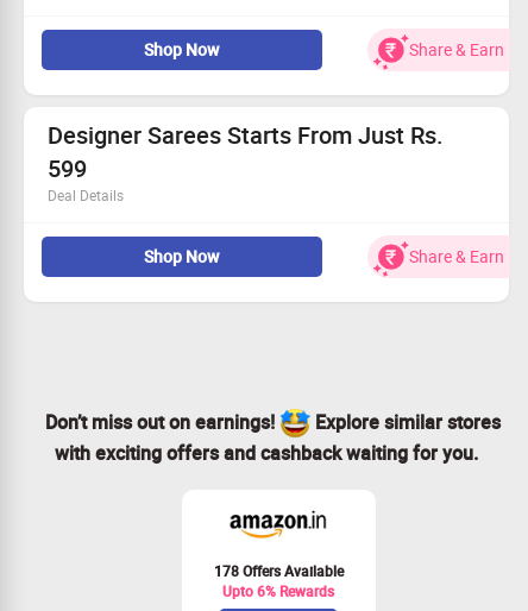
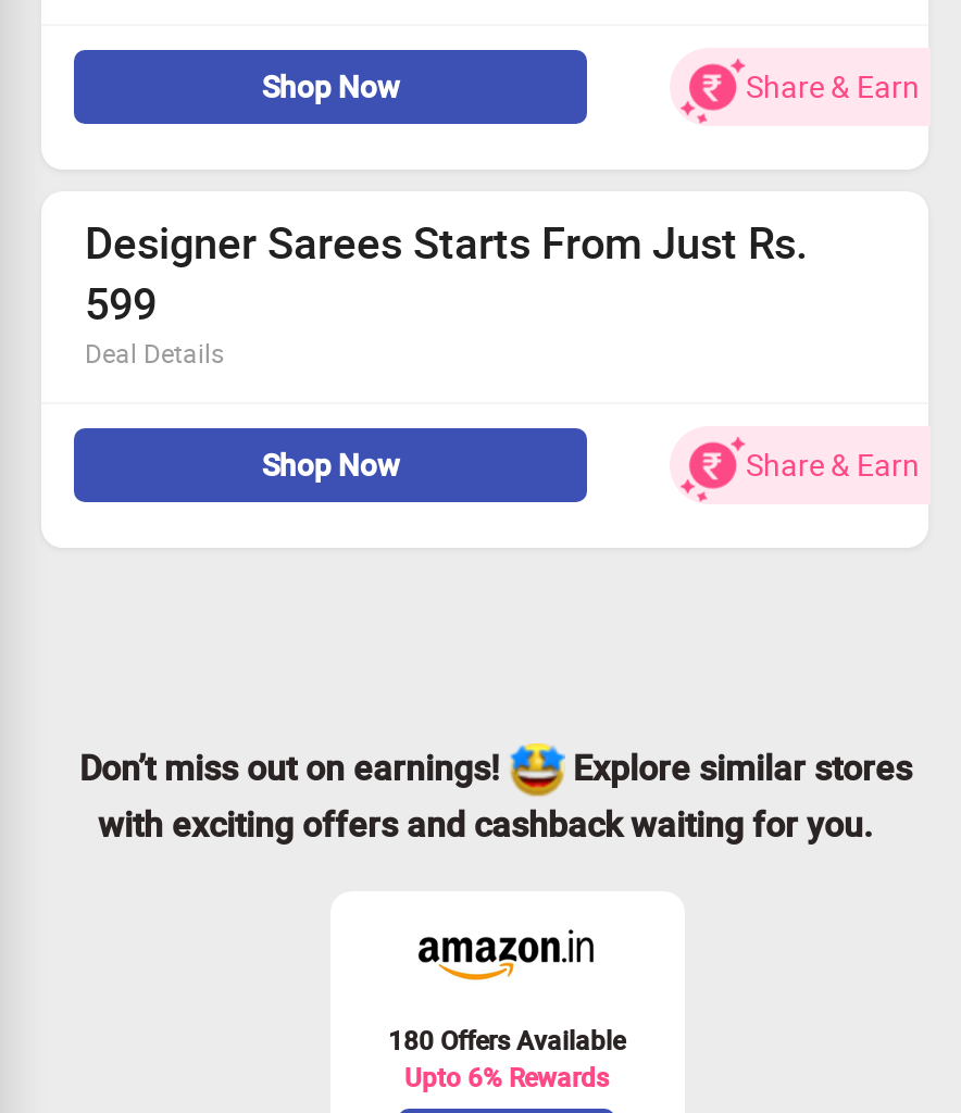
- 178 Offers Available
+ 180 Offers Available
